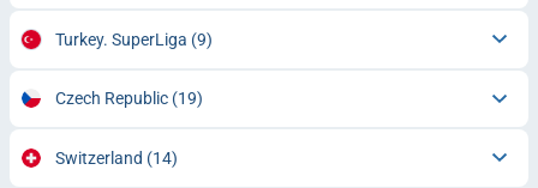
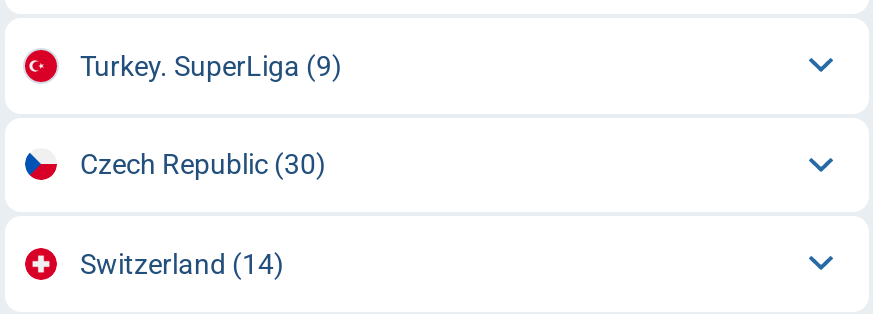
- Czech Republic (19)
+ Czech Republic (30)
